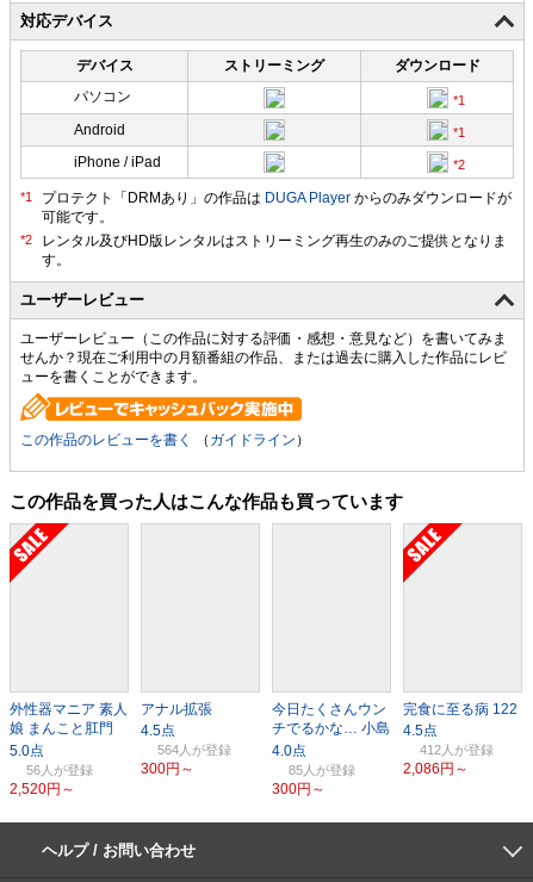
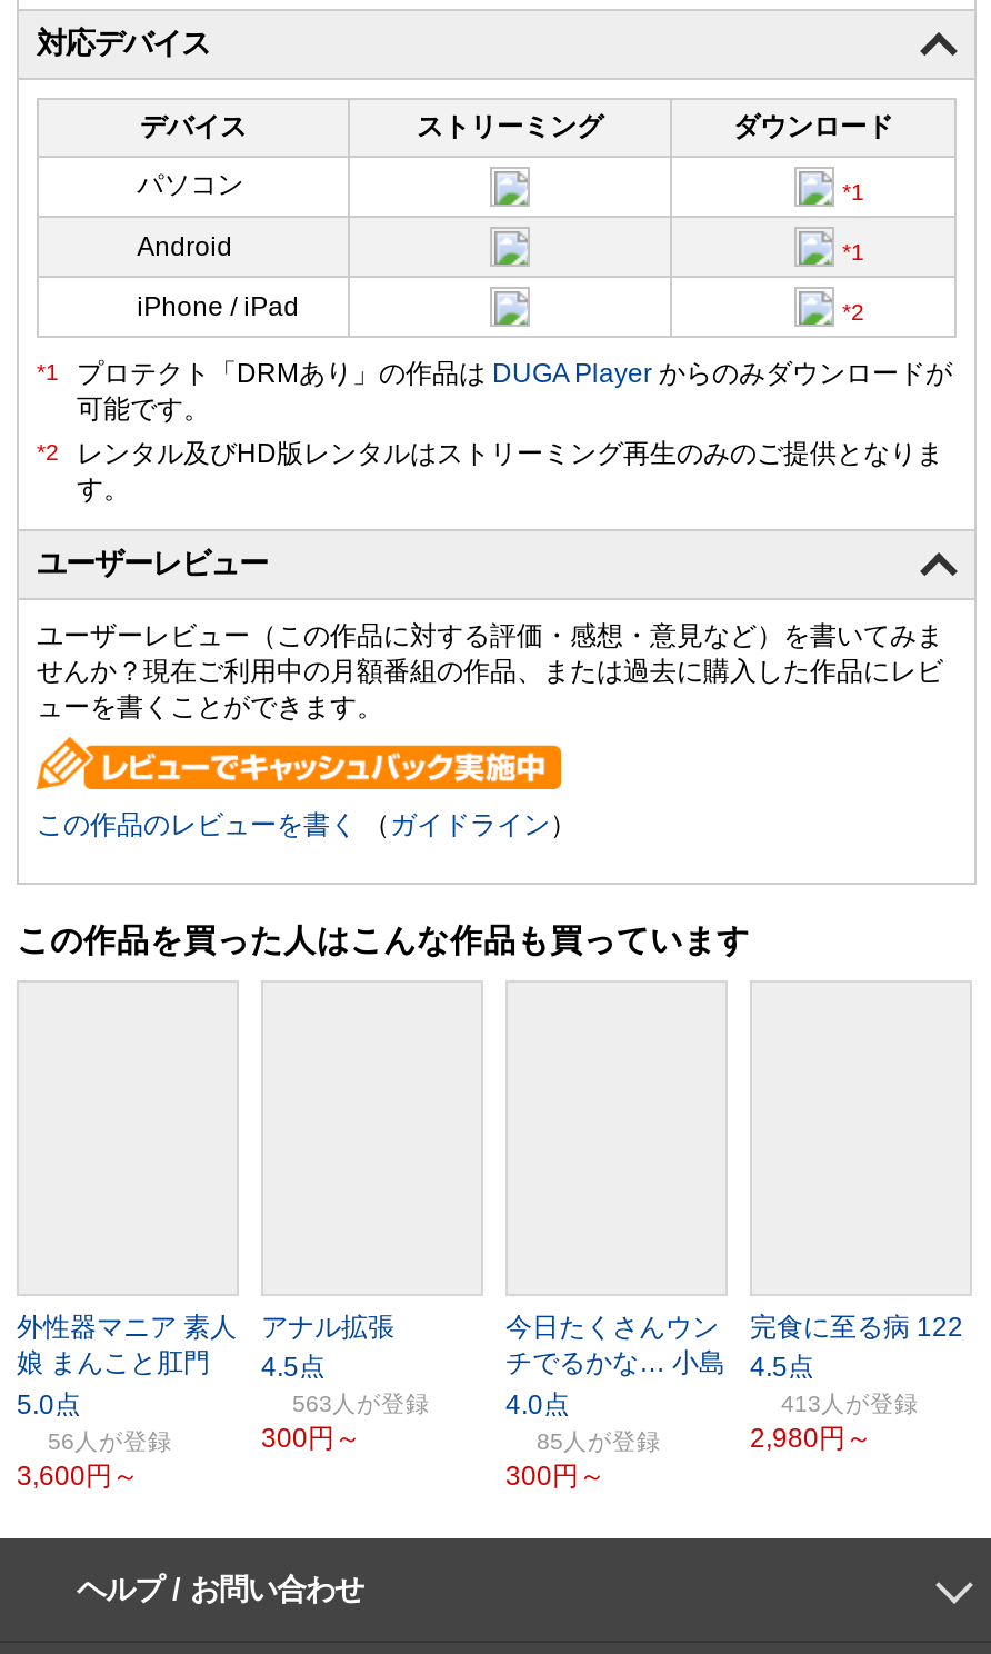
- [image]

- [image]

- 564人
+ 563人

- 412人
+ 413人

- 2,086円～
+ 2,980円～

- 2,520円～
+ 3,600円～
